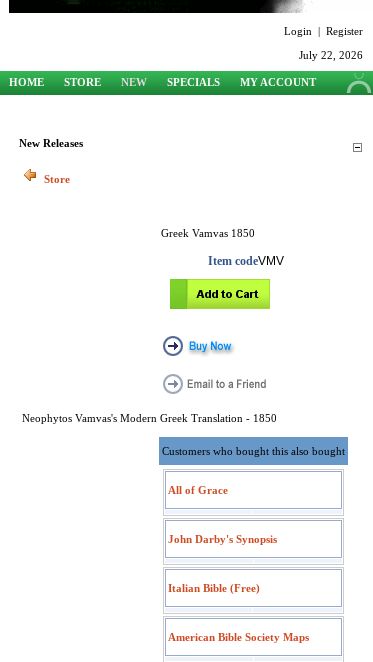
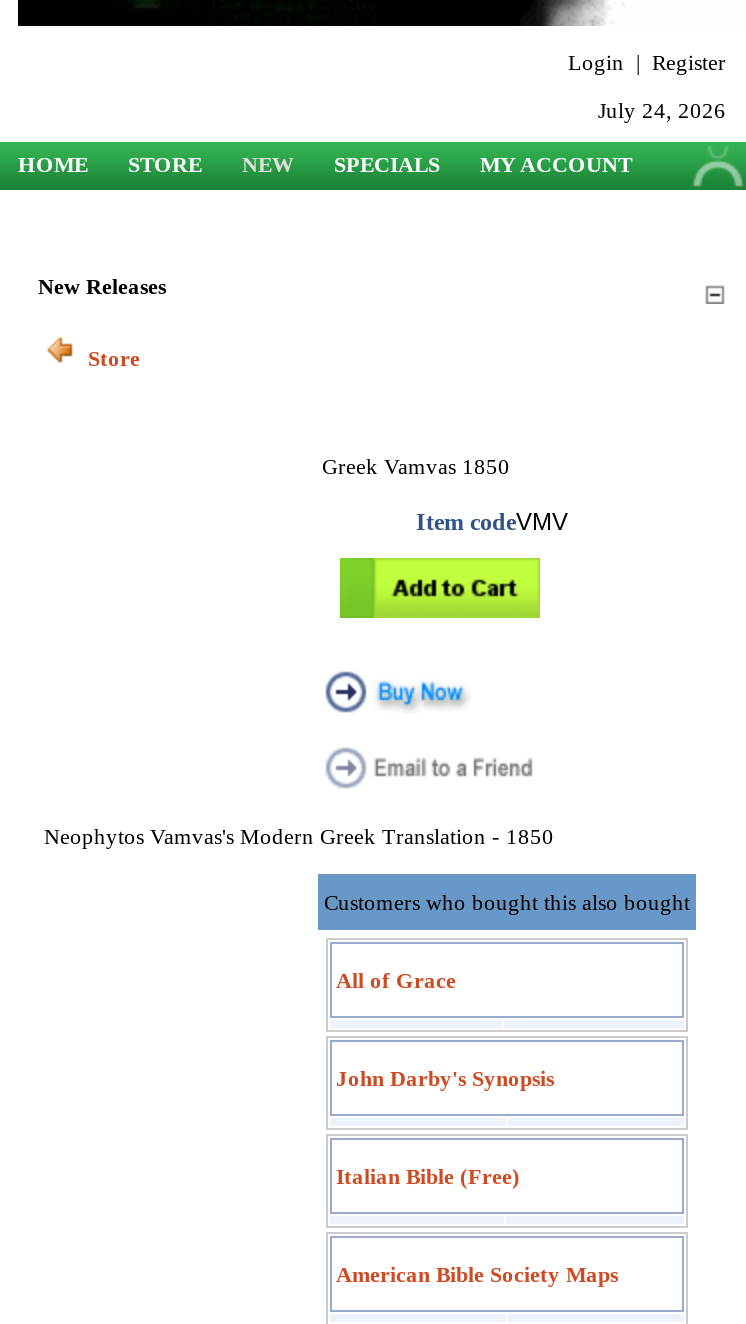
- July 22, 2026
+ July 24, 2026
